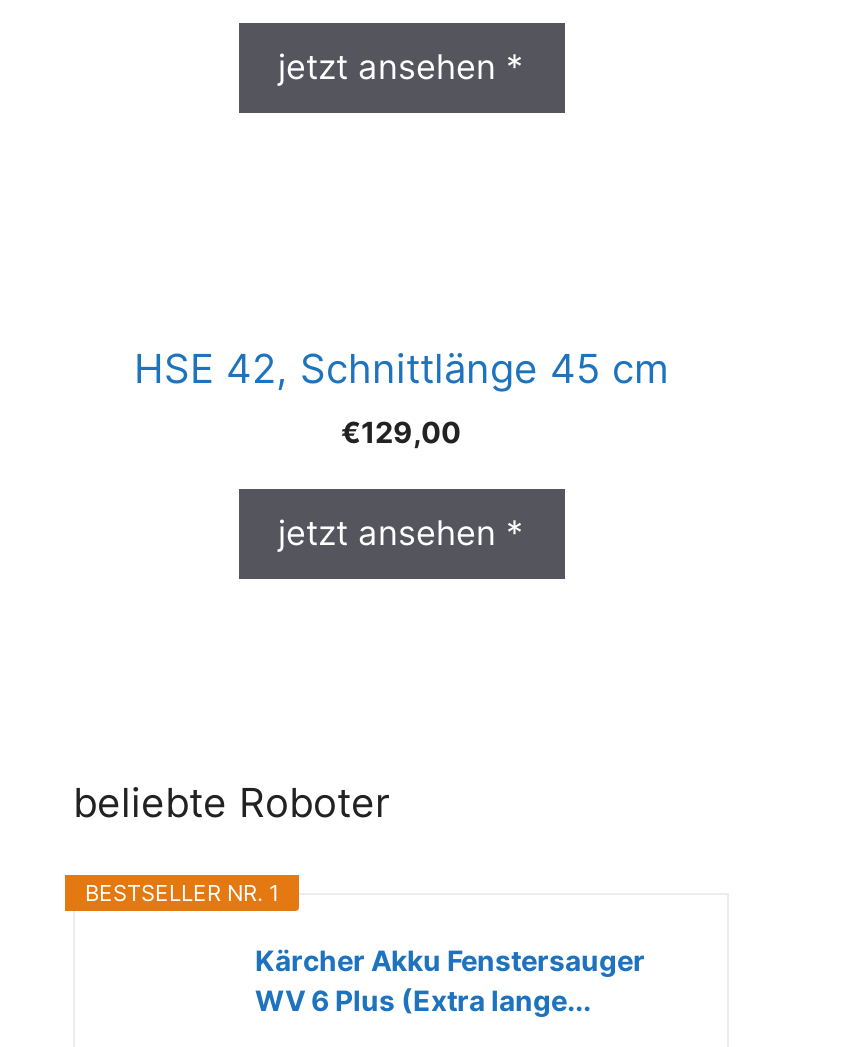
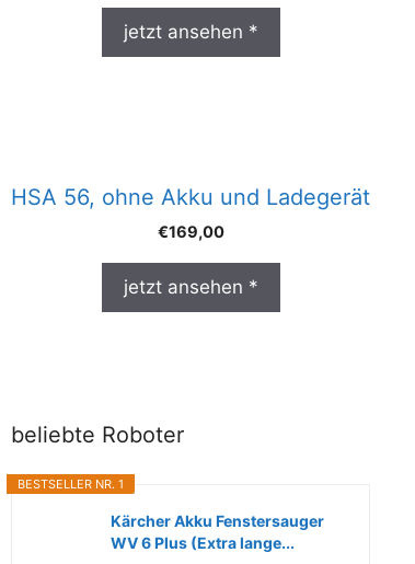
- HSE 42, Schnittlänge 45 cm
+ HSA 56, ohne Akku und Ladegerät

- €129,00
+ €169,00
